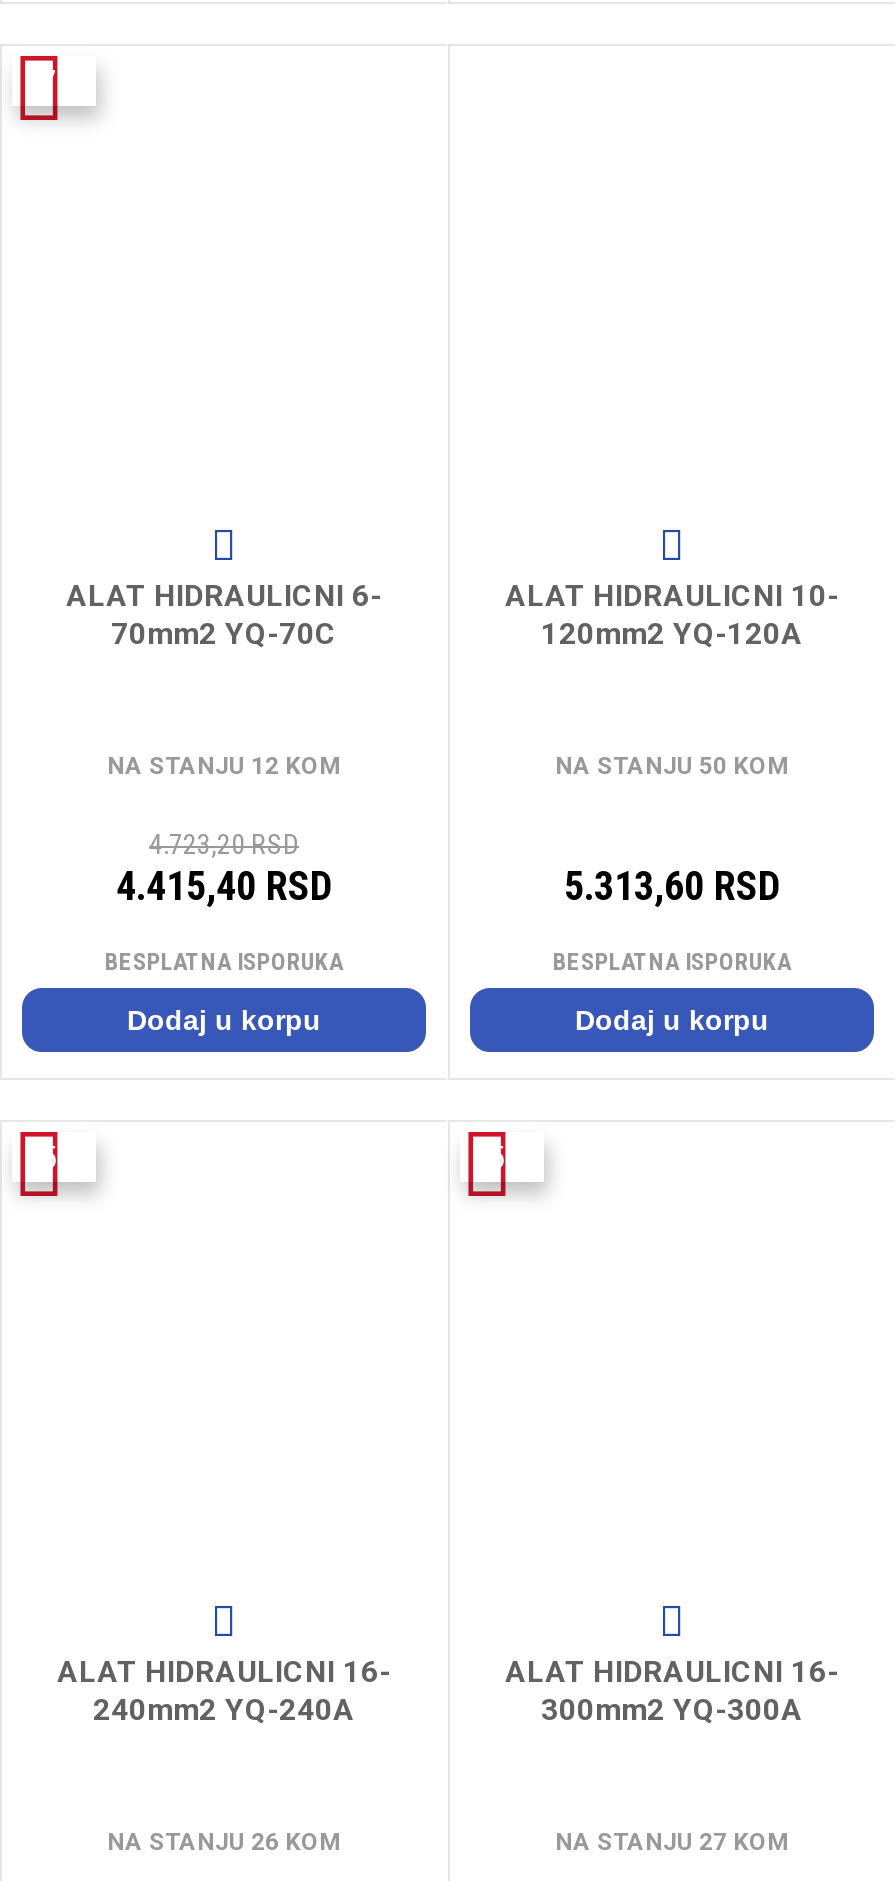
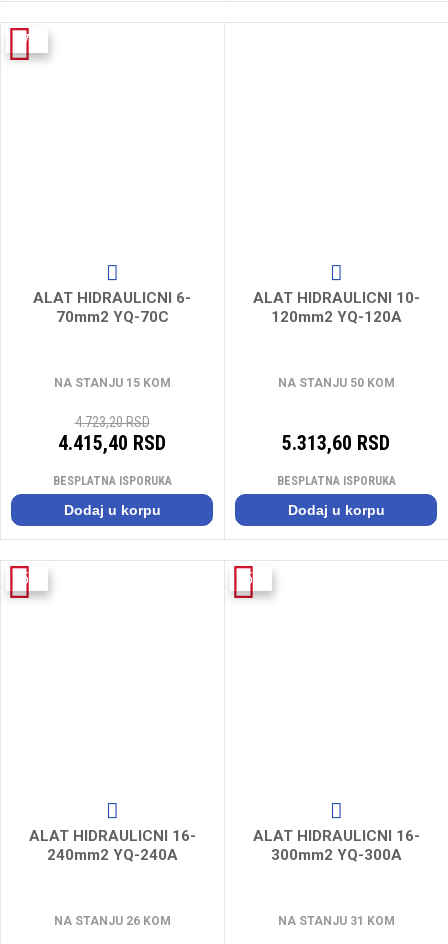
- NA STANJU 12 KOM
+ NA STANJU 15 KOM

- NA STANJU 27 KOM
+ NA STANJU 31 KOM
